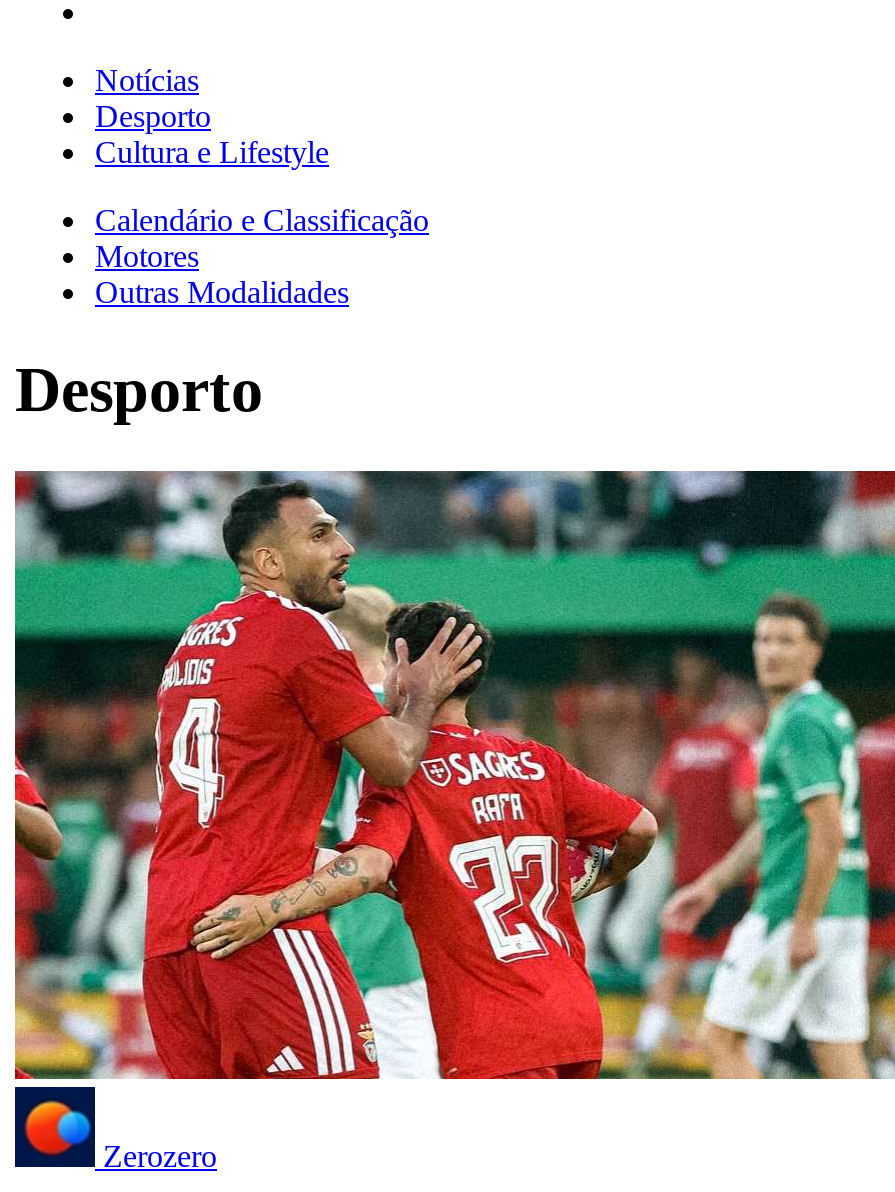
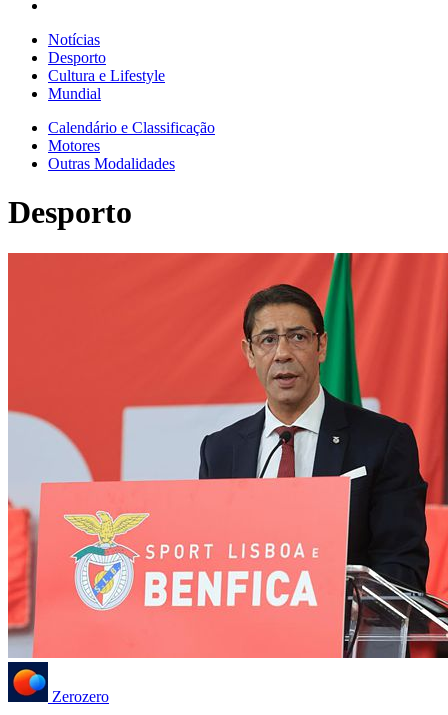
+ Mundial

- [image]
+ [image]
